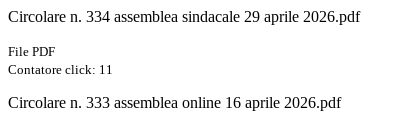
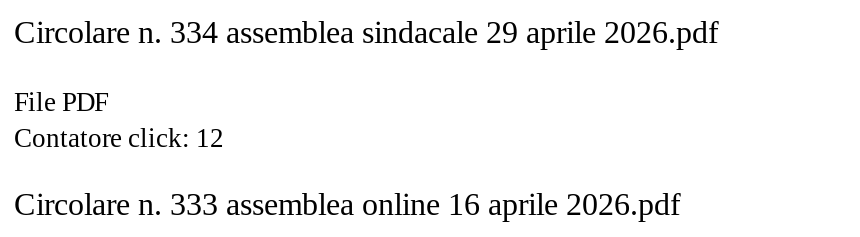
- Contatore click: 11
+ Contatore click: 12
